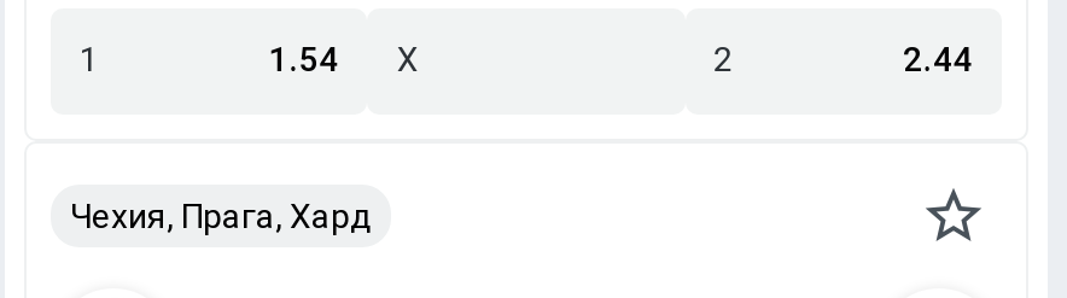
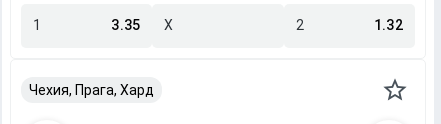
- 1.54 X
+ 3.35 X

- 2.44
+ 1.32
